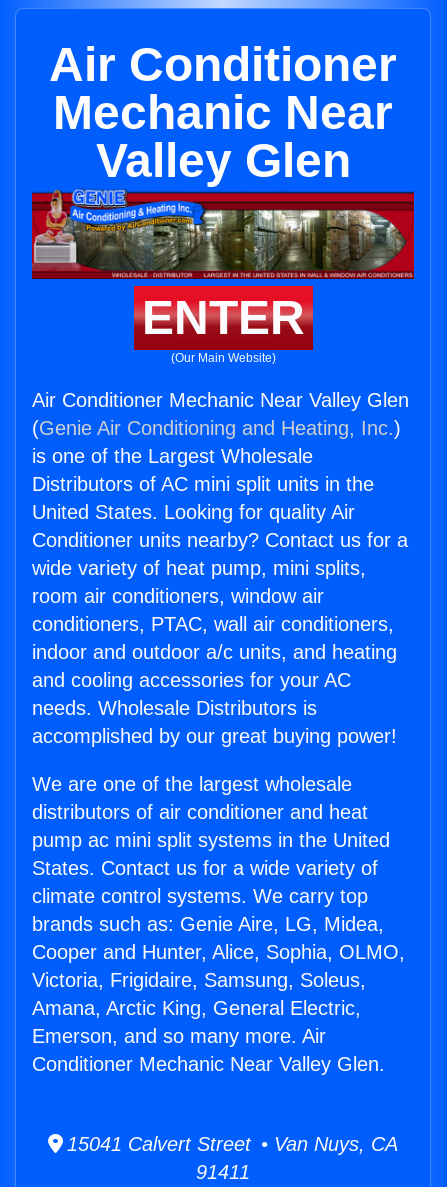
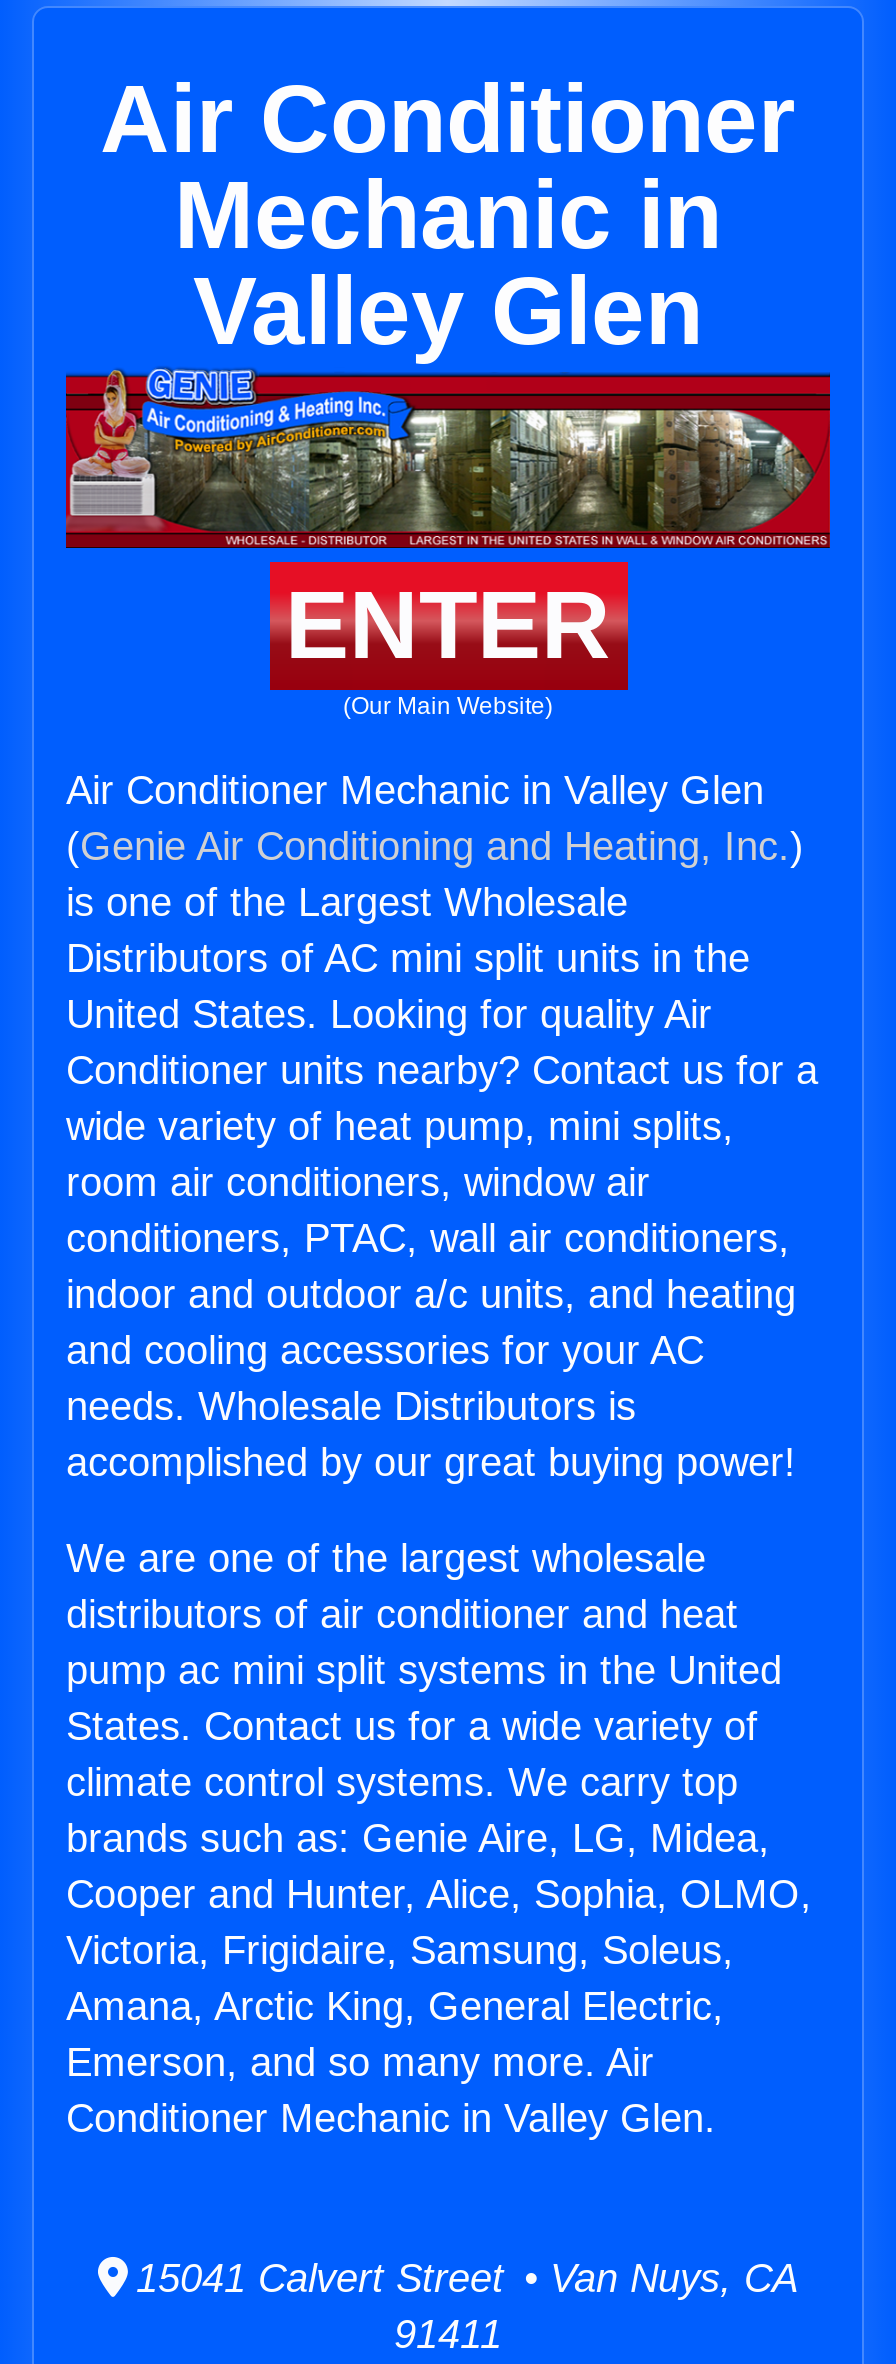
- Mechanic Near
+ Mechanic in

- Air Conditioner Mechanic Near Valley Glen
+ Air Conditioner Mechanic in Valley Glen

- Conditioner Mechanic Near Valley Glen.
+ Conditioner Mechanic in Valley Glen.
